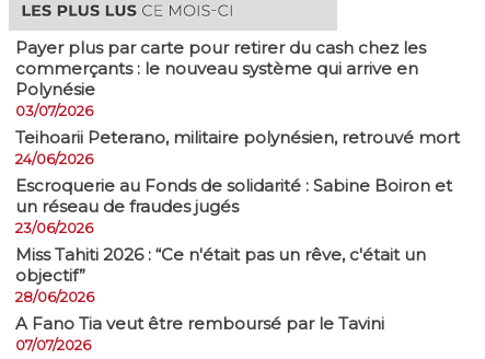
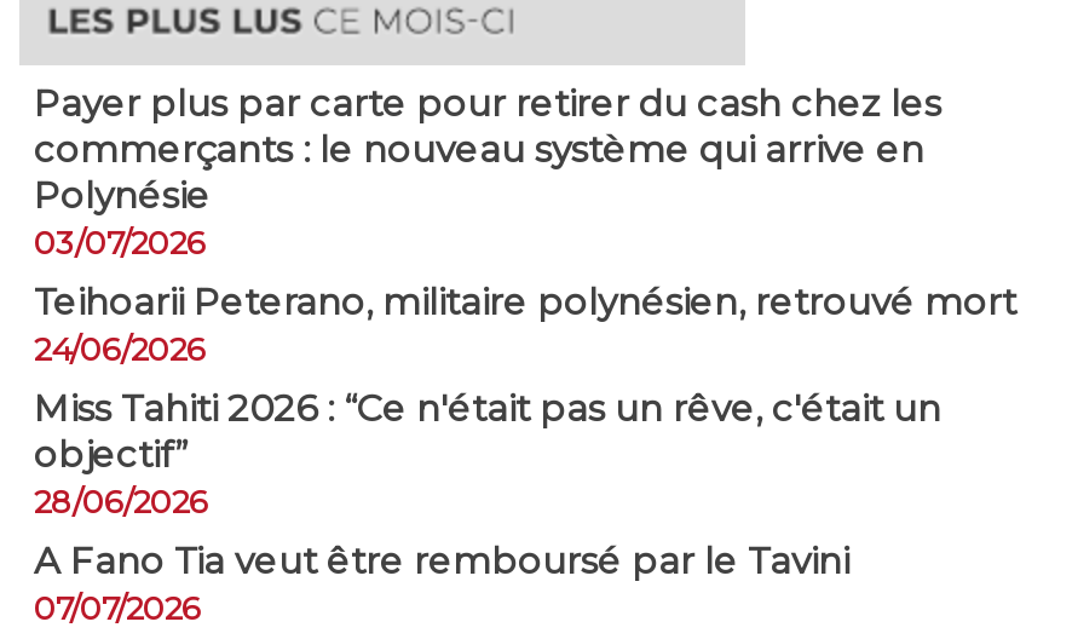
- Escroquerie au Fonds de solidarité : Sabine Boiron et
- un réseau de fraudes jugés
- 23/06/2026
